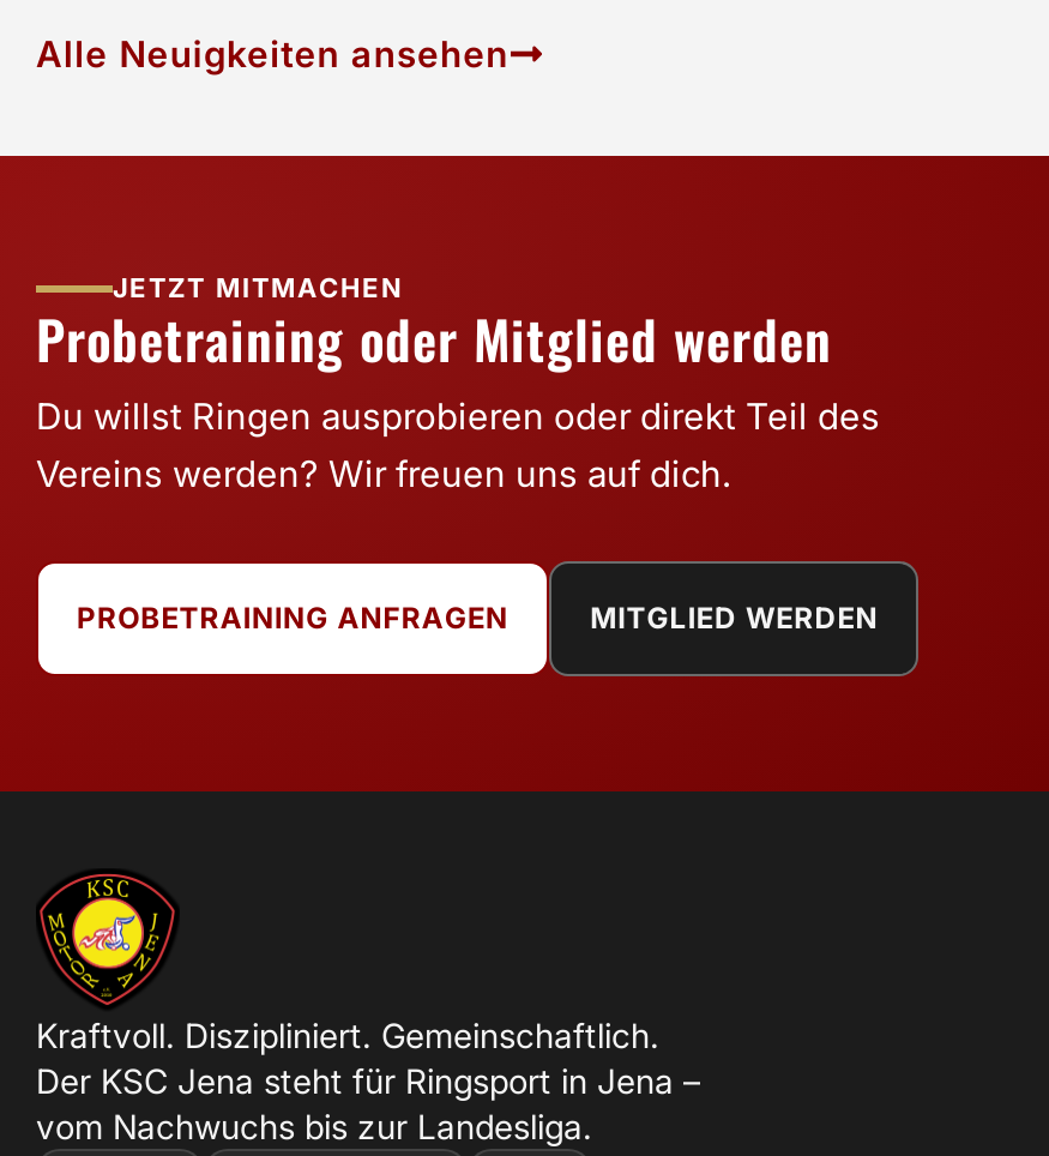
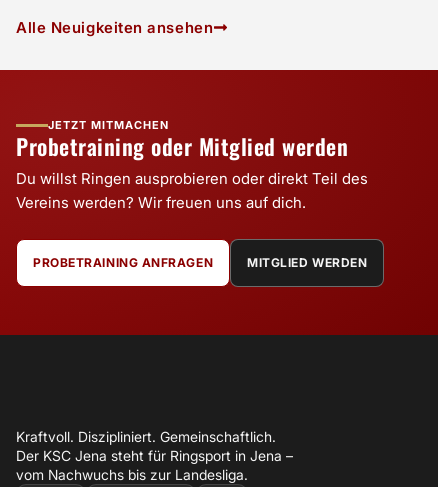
- [image]
